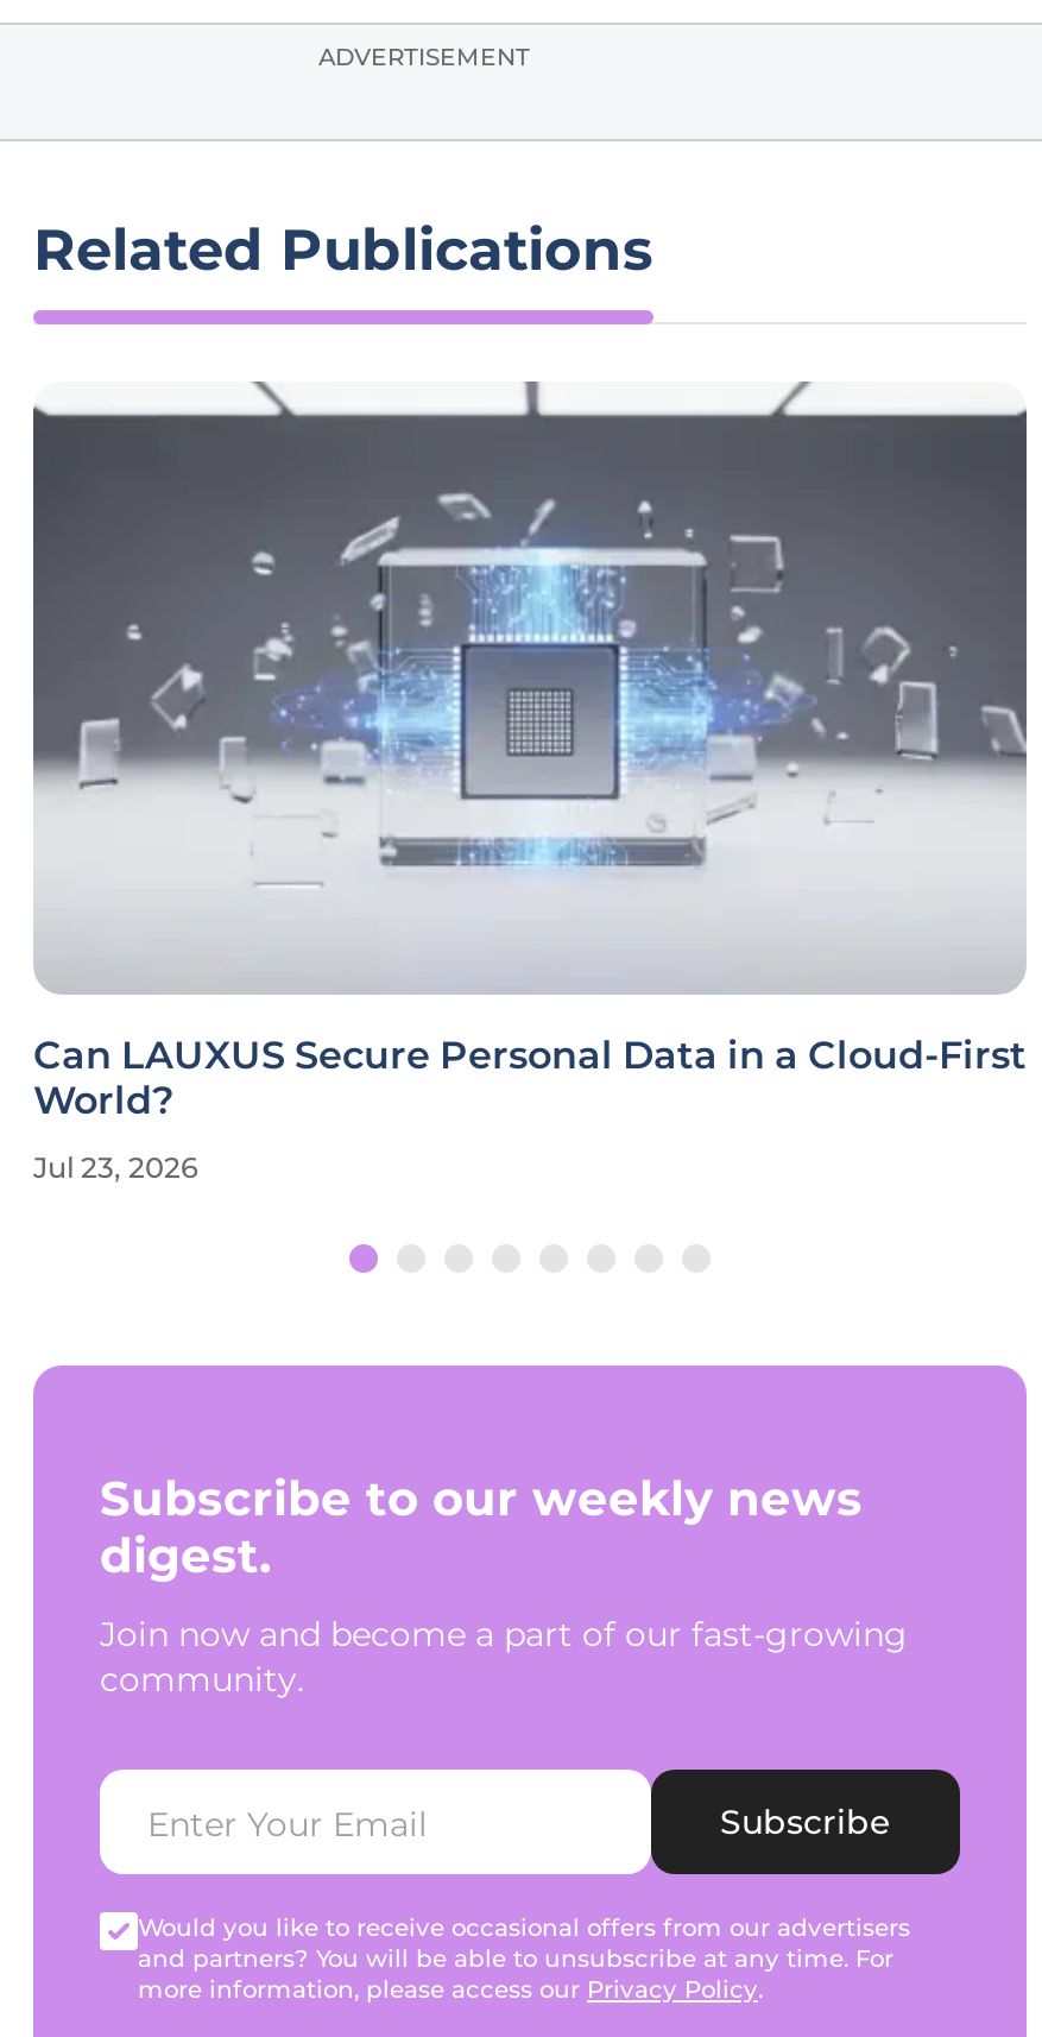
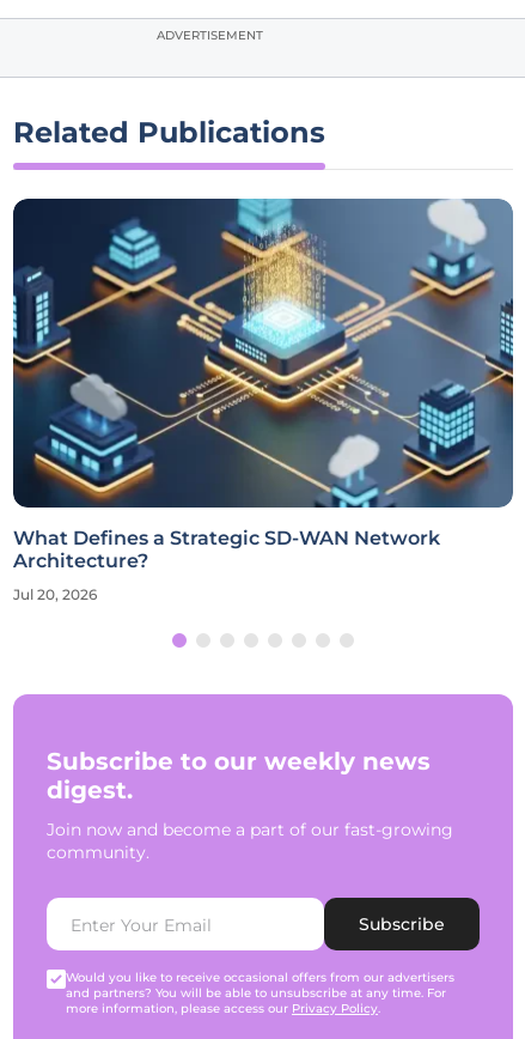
- [image]
- Can LAUXUS Secure Personal Data in a Cloud-First
- World?
+ [image]
+ What Defines a Strategic SD-WAN Network
+ Architecture?

- Jul 23, 2026
+ Jul 20, 2026
